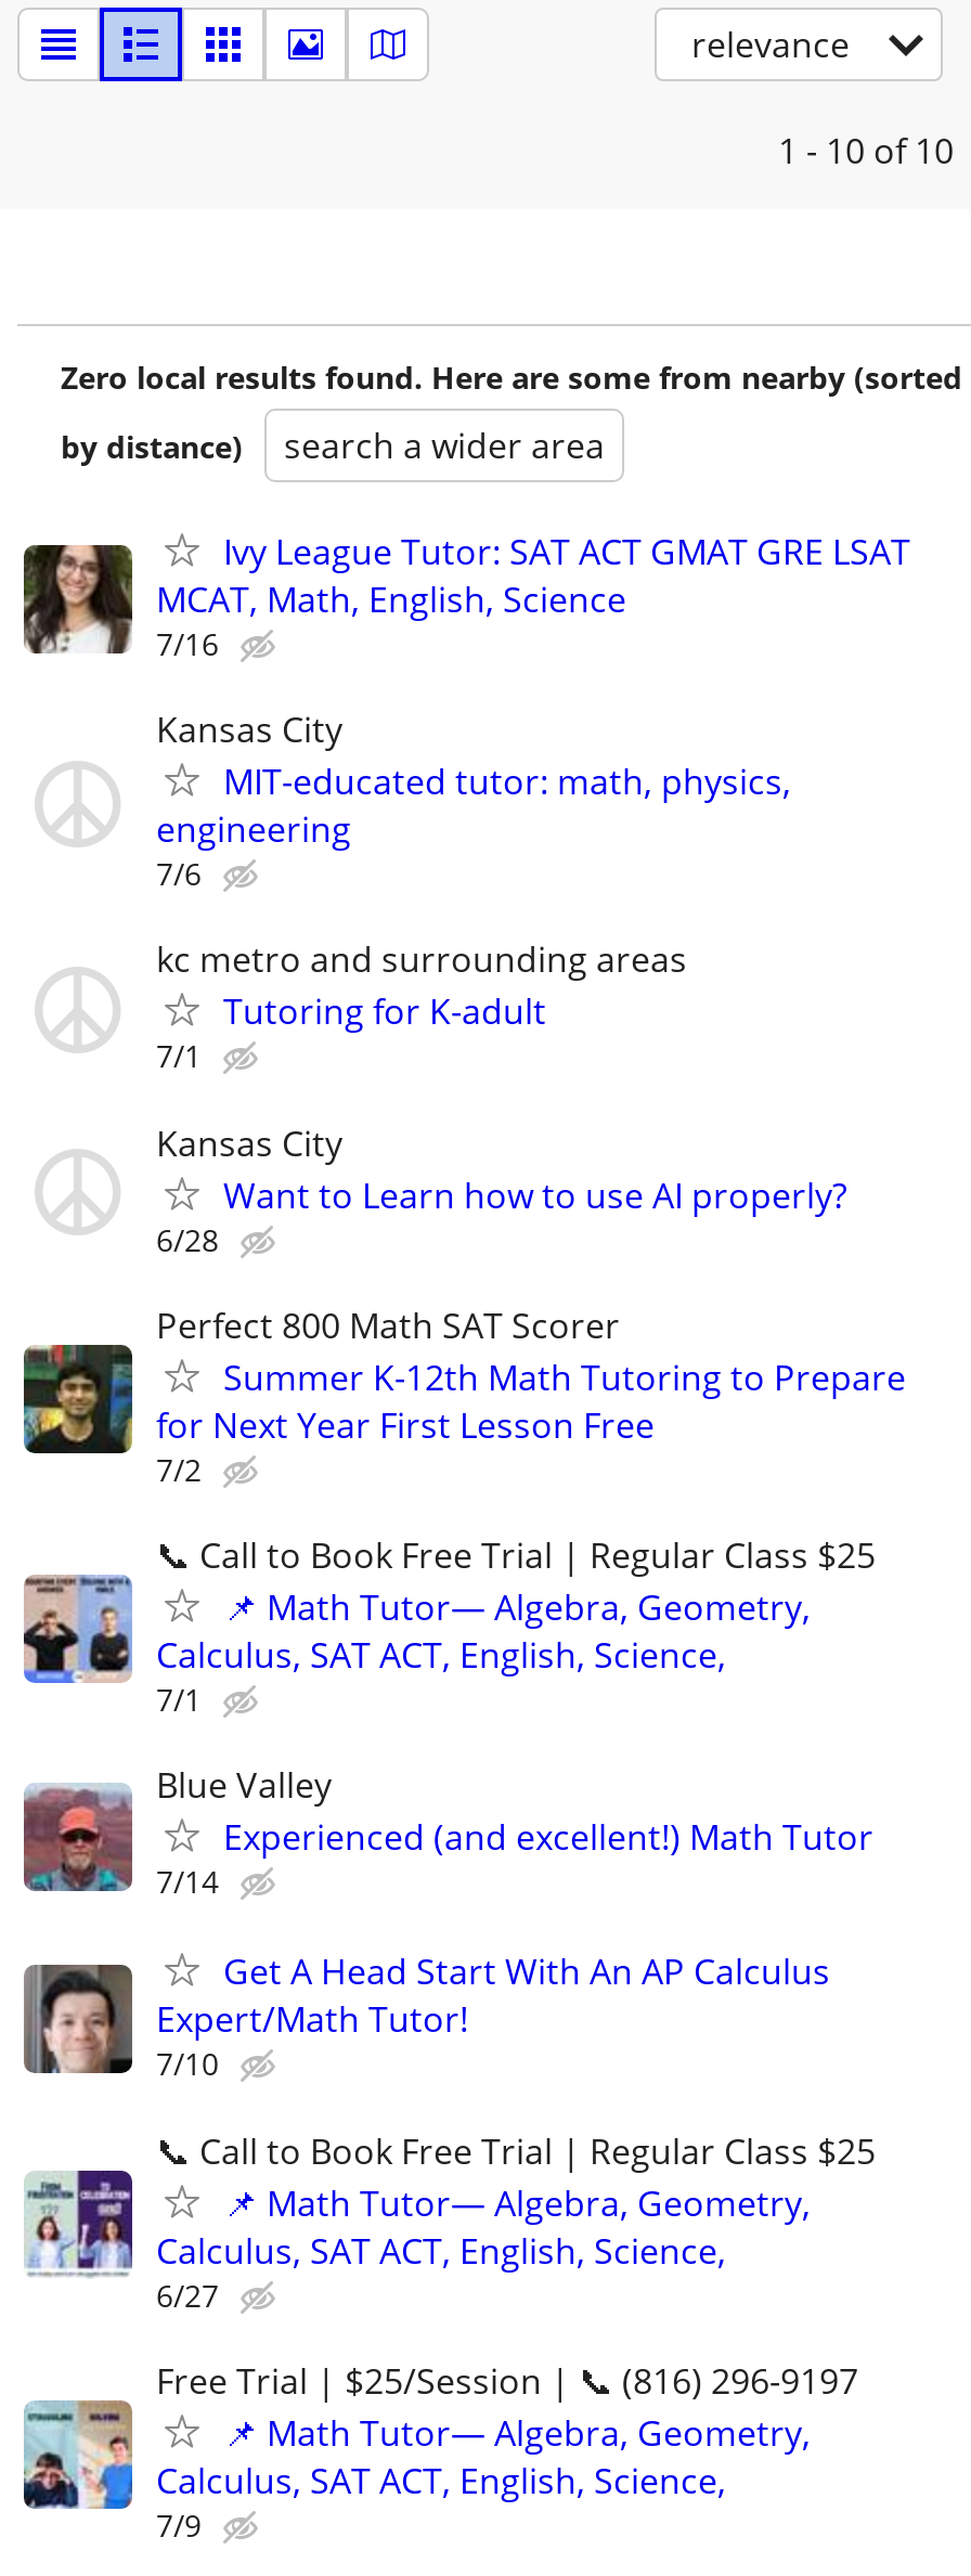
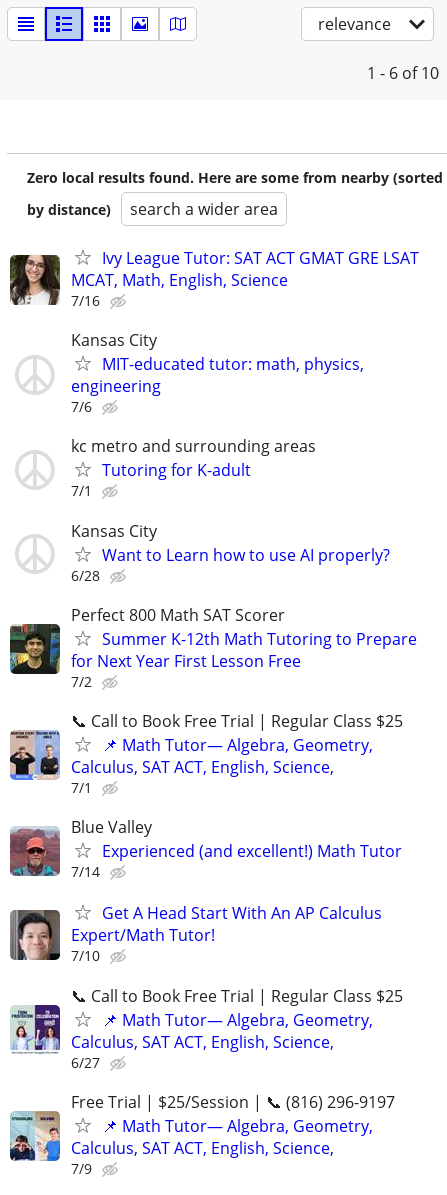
- 1 - 10 of 10
+ 1 - 6 of 10
